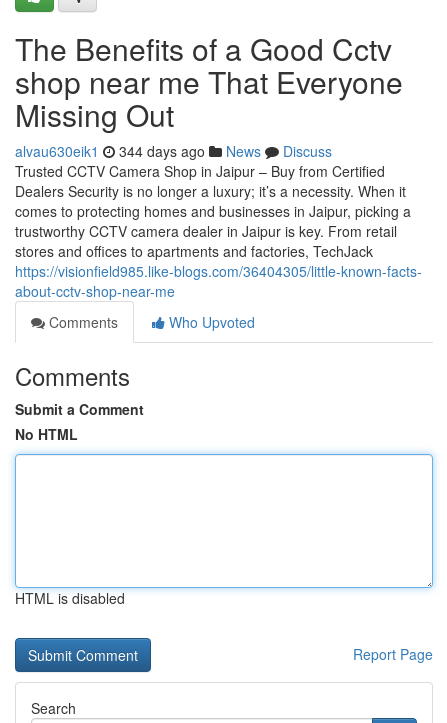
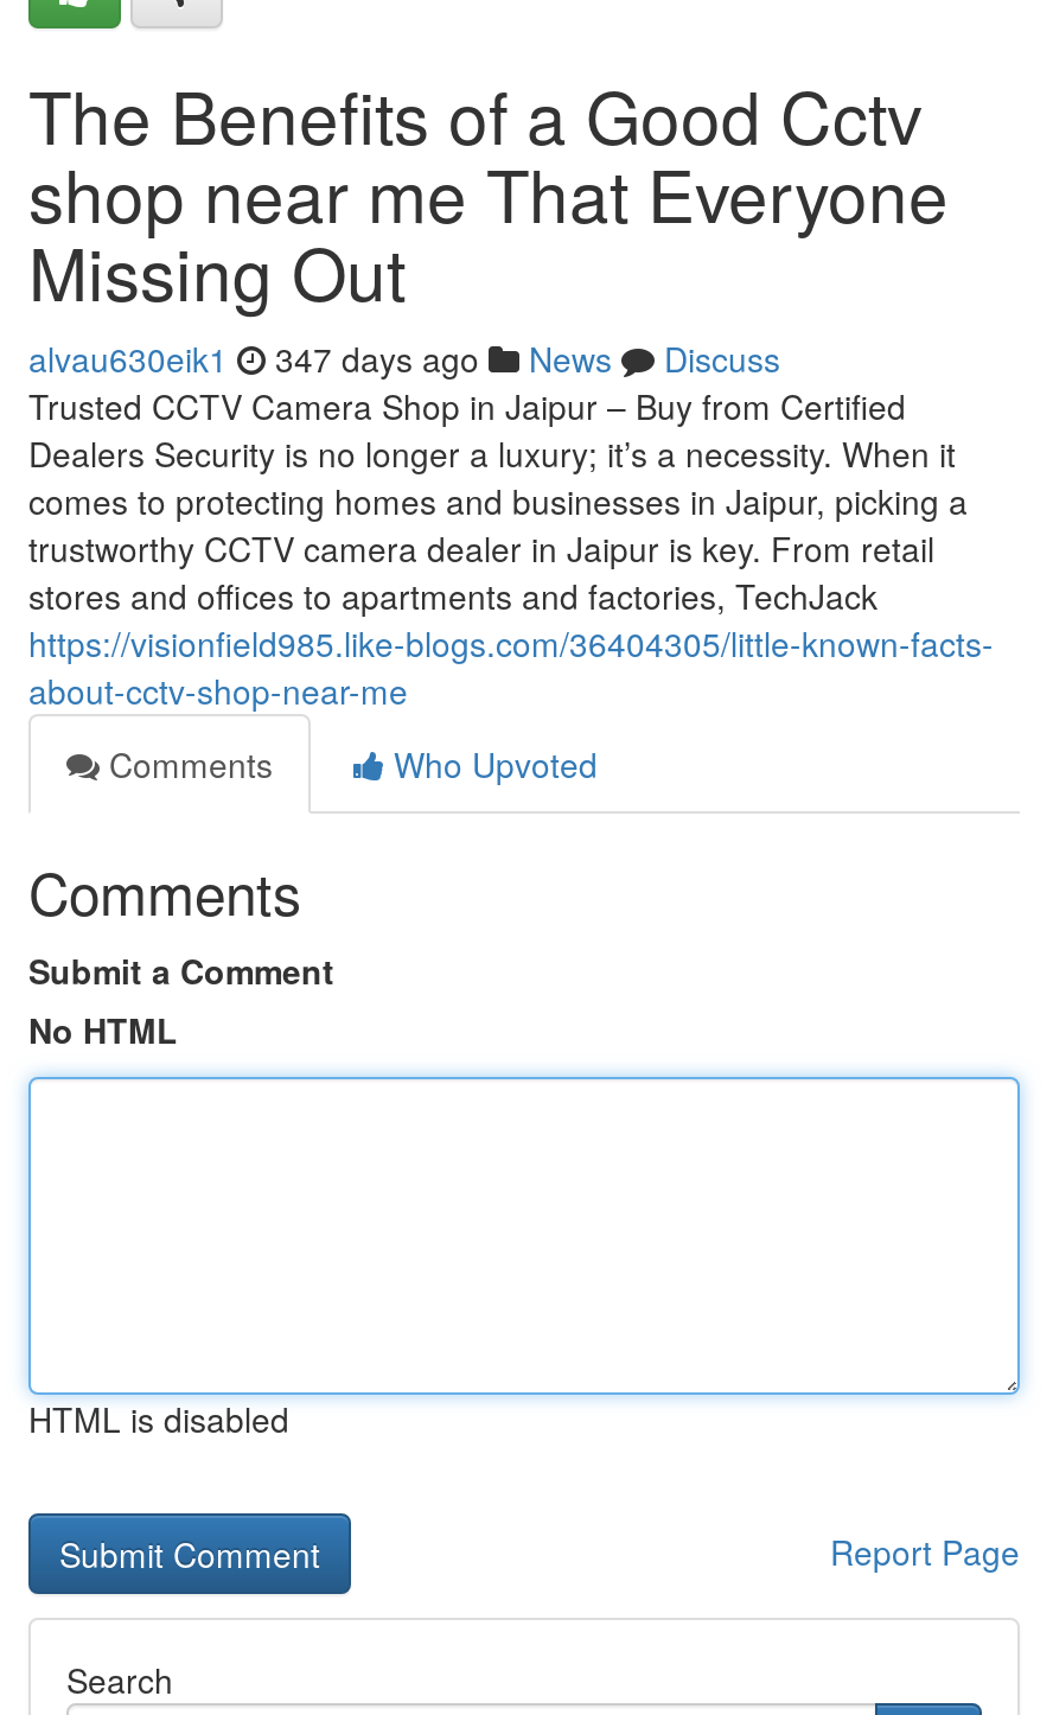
- alvau630eik1 344 days ago News Discuss
+ alvau630eik1 347 days ago News Discuss
